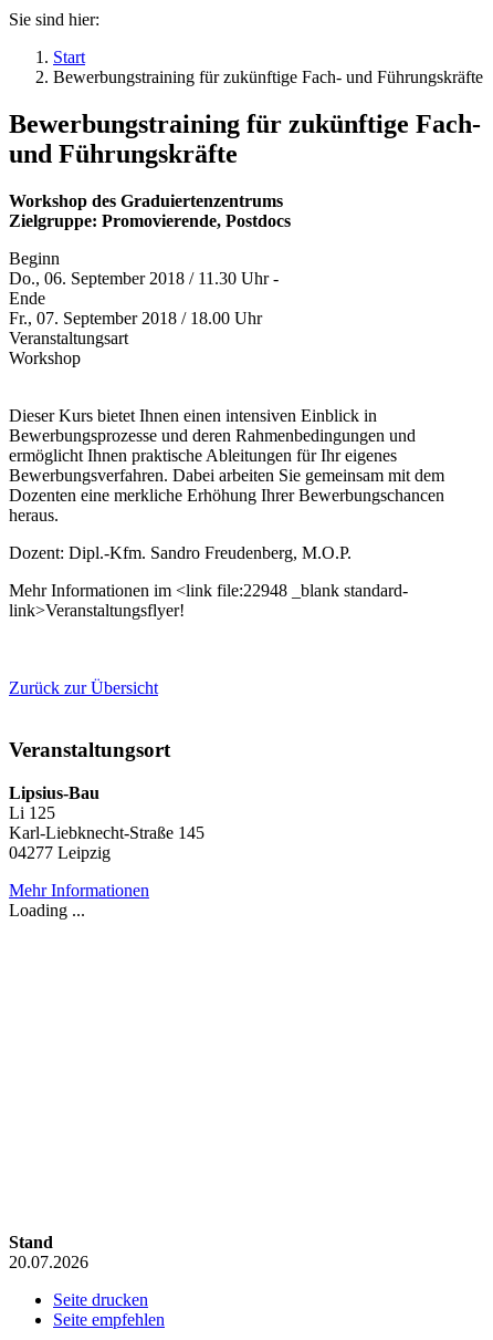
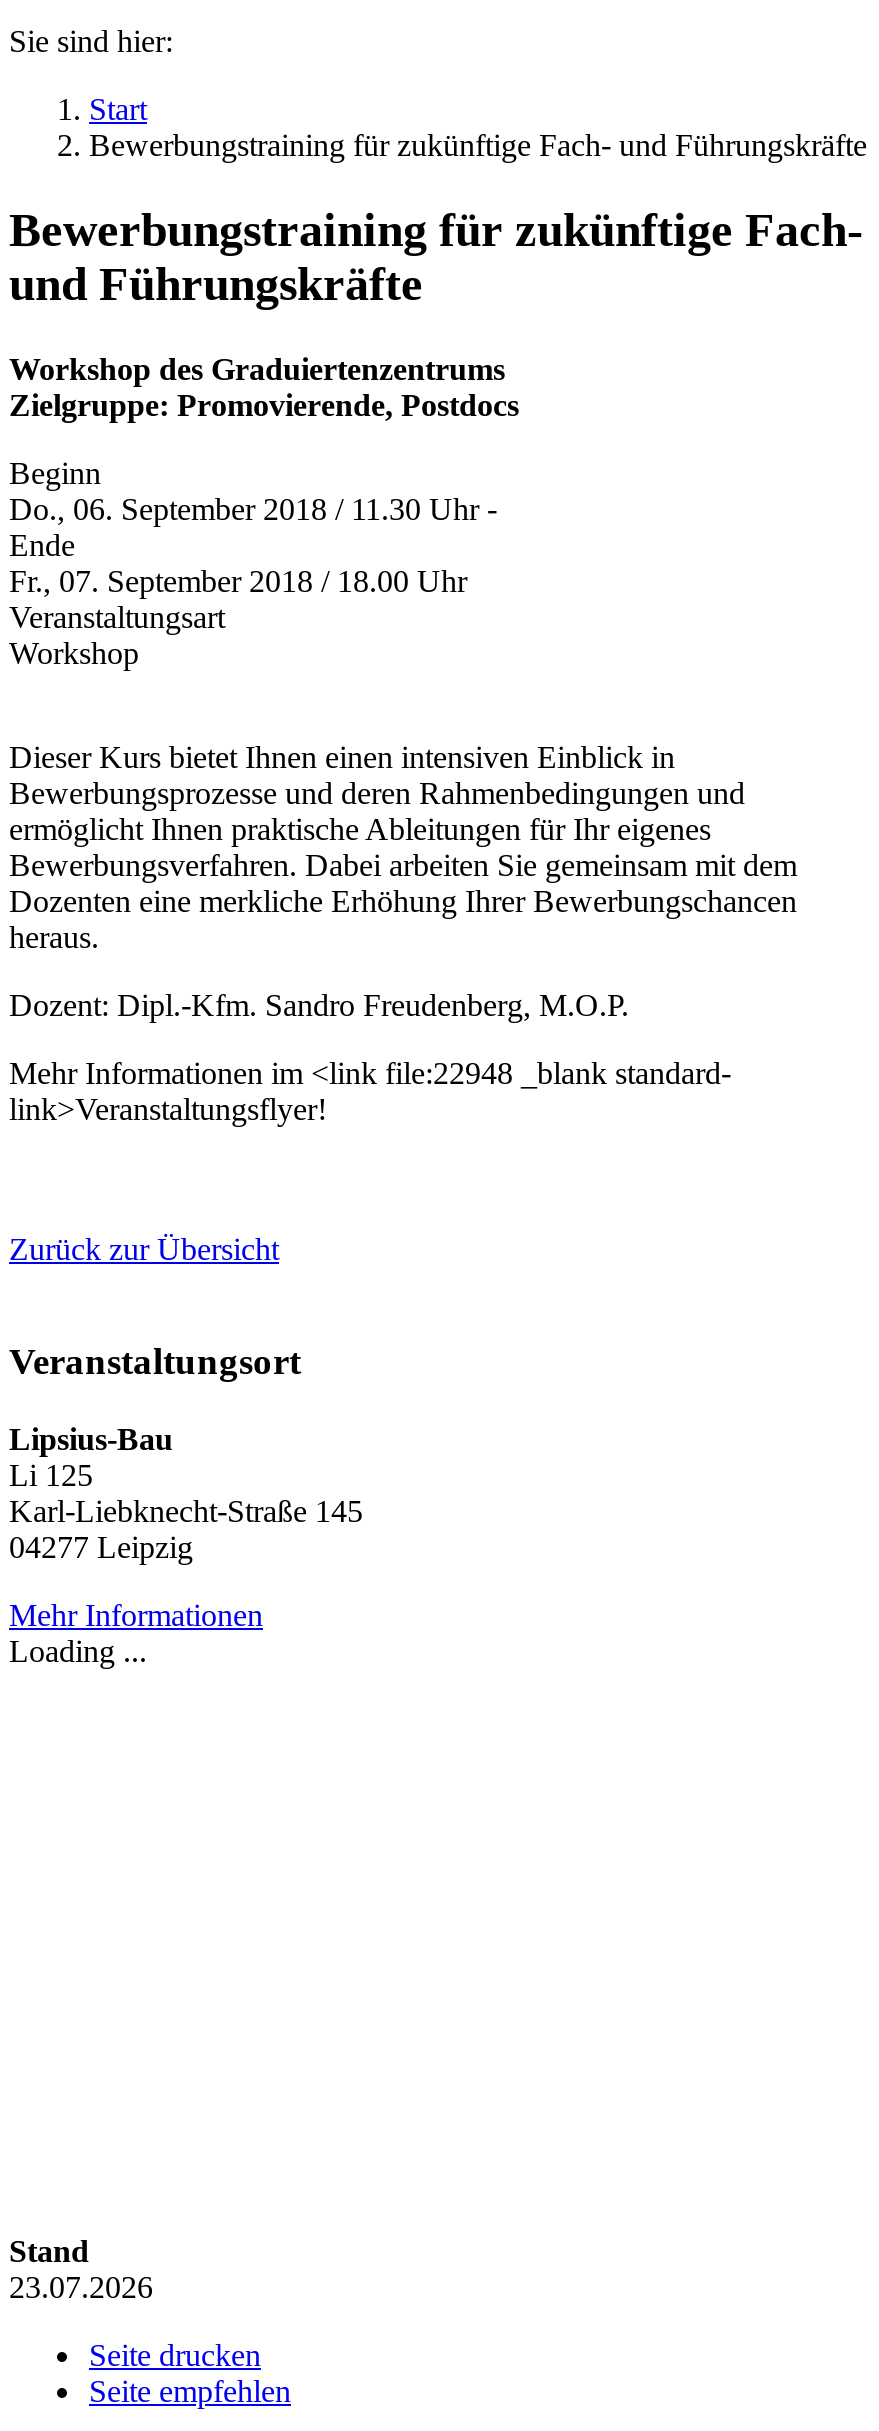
- 20.07.2026
+ 23.07.2026
